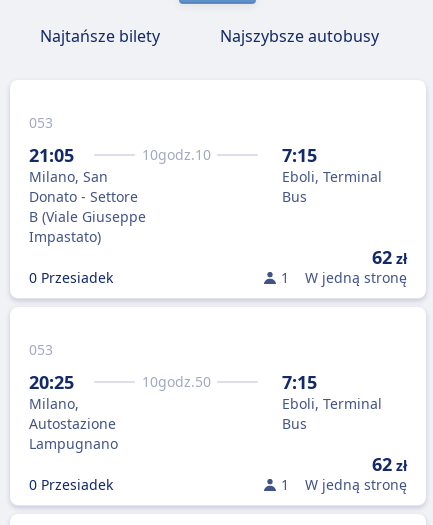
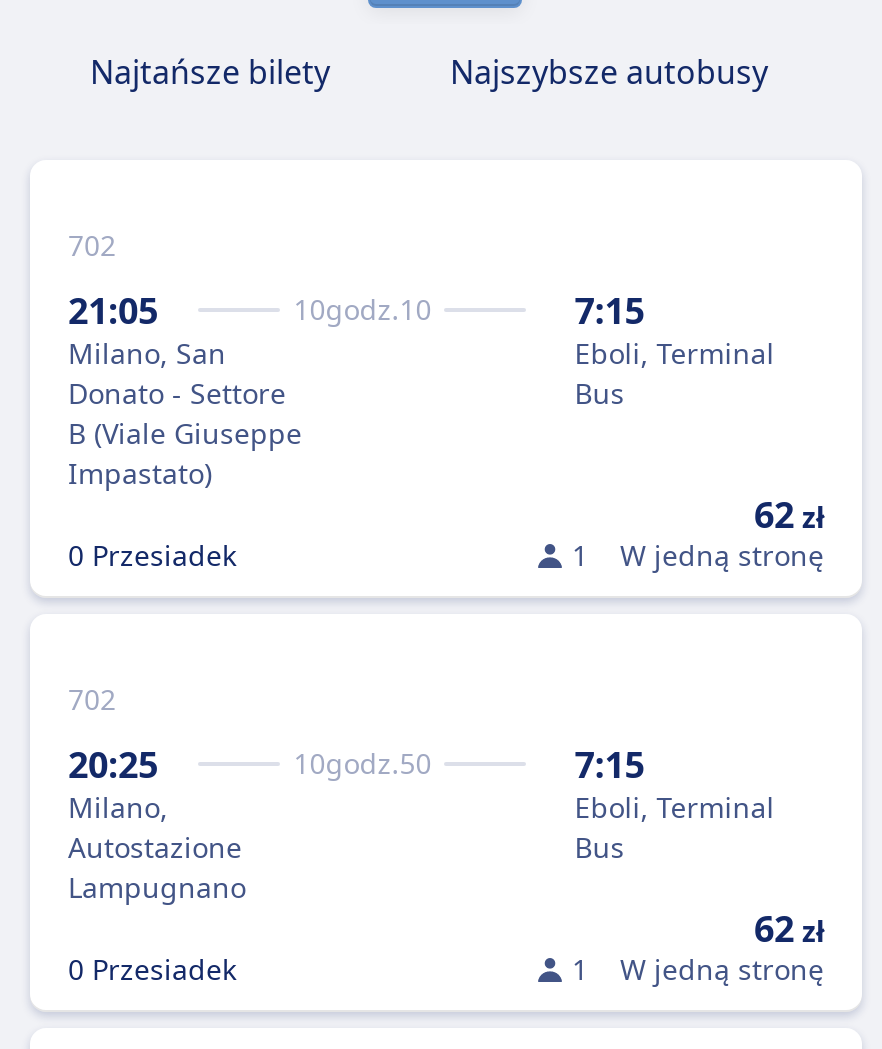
- 053
+ 702

- 053
+ 702
